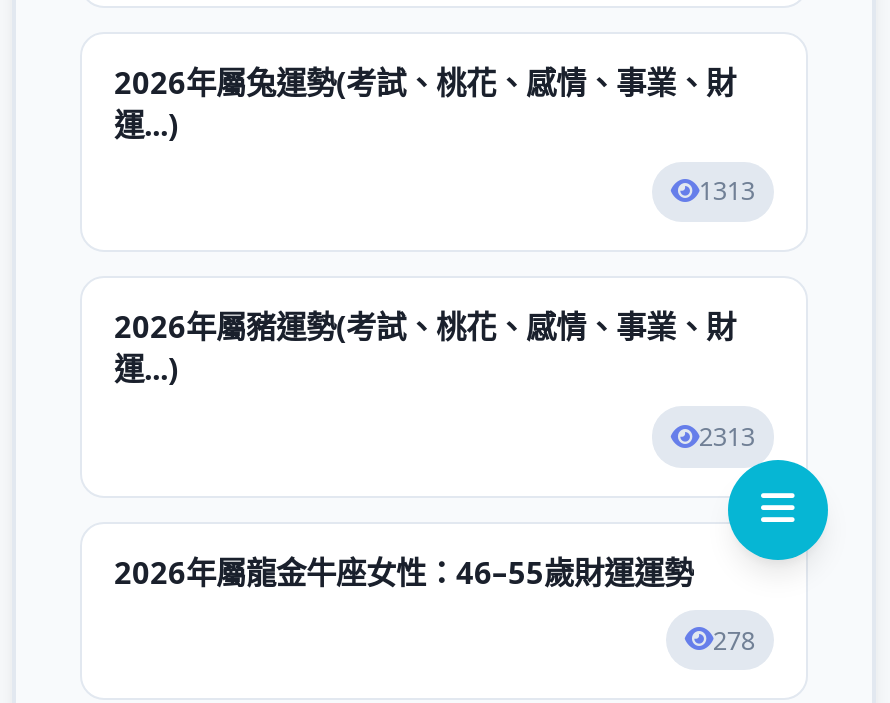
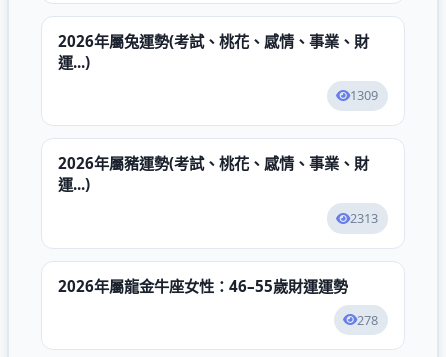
- 1313
+ 1309

- [image]
